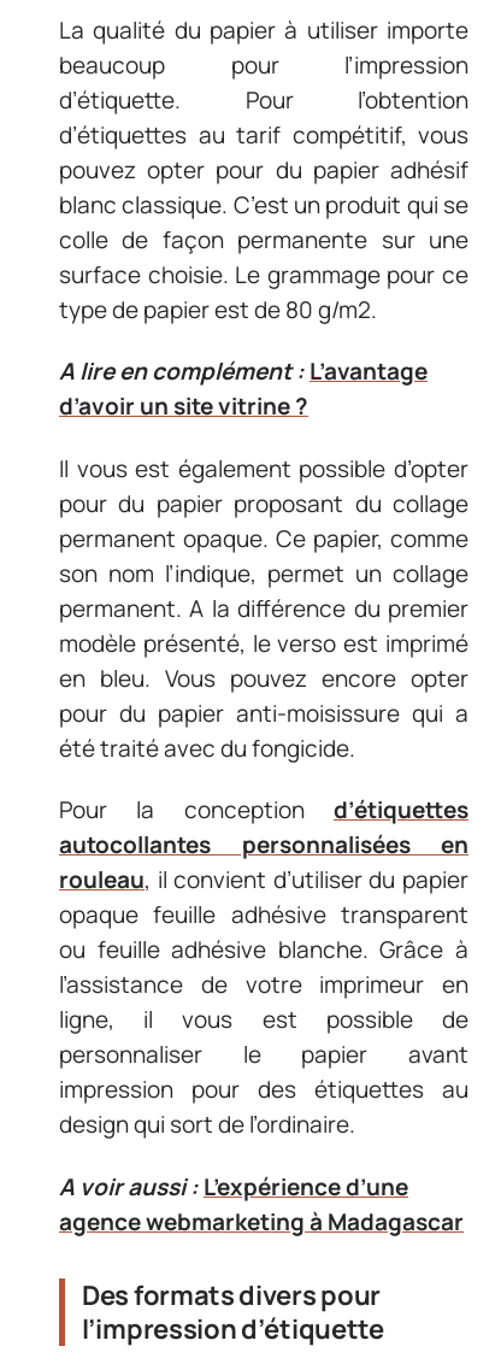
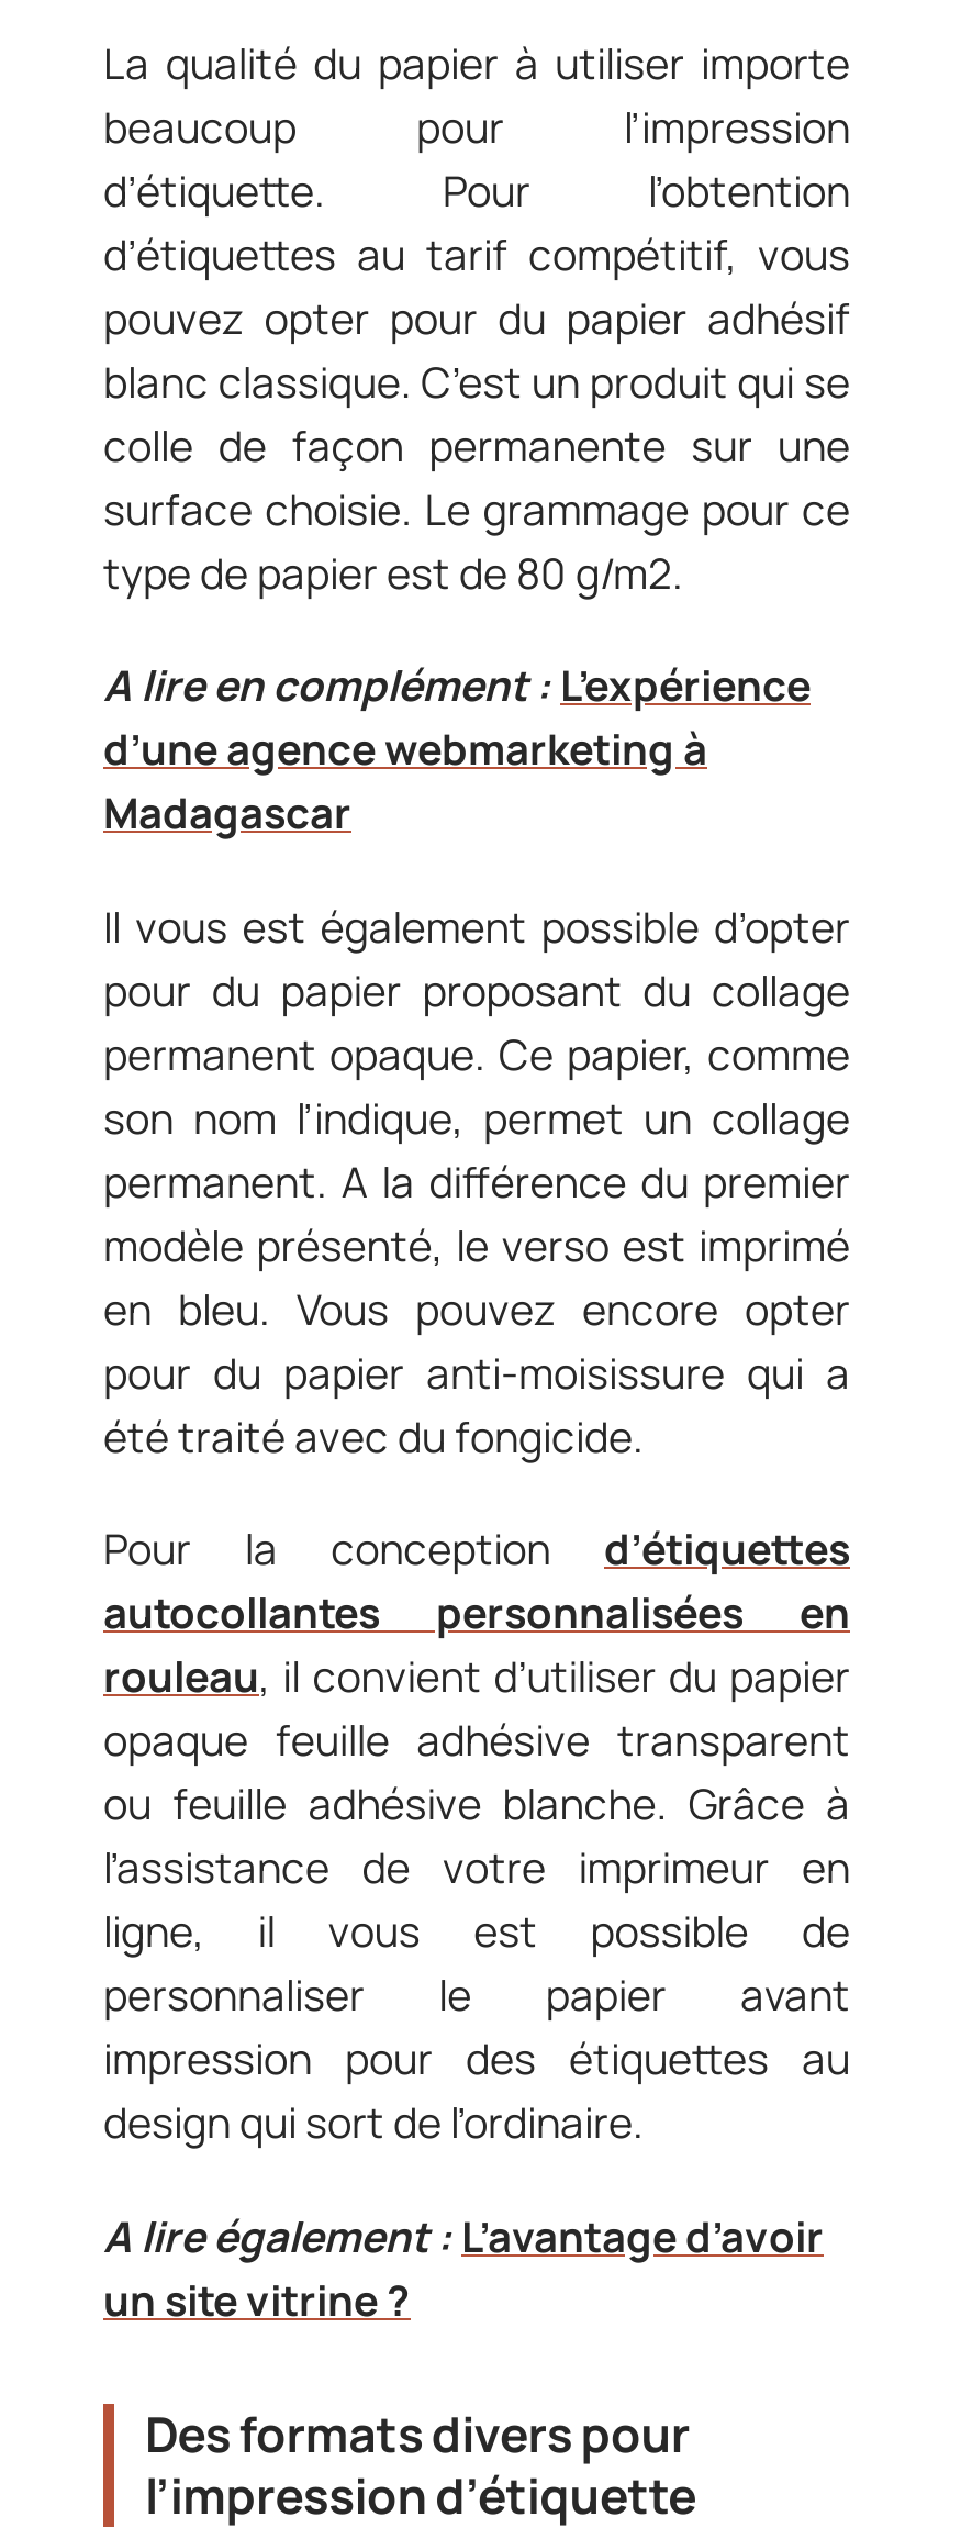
- A lire en complément : L’avantage
- d’avoir un site vitrine ?
+ A lire en complément : L’expérience
+ d’une agence webmarketing à
+ Madagascar

- A voir aussi : L’expérience d’une
- agence webmarketing à Madagascar
+ A lire également : L’avantage d’avoir
+ un site vitrine ?
